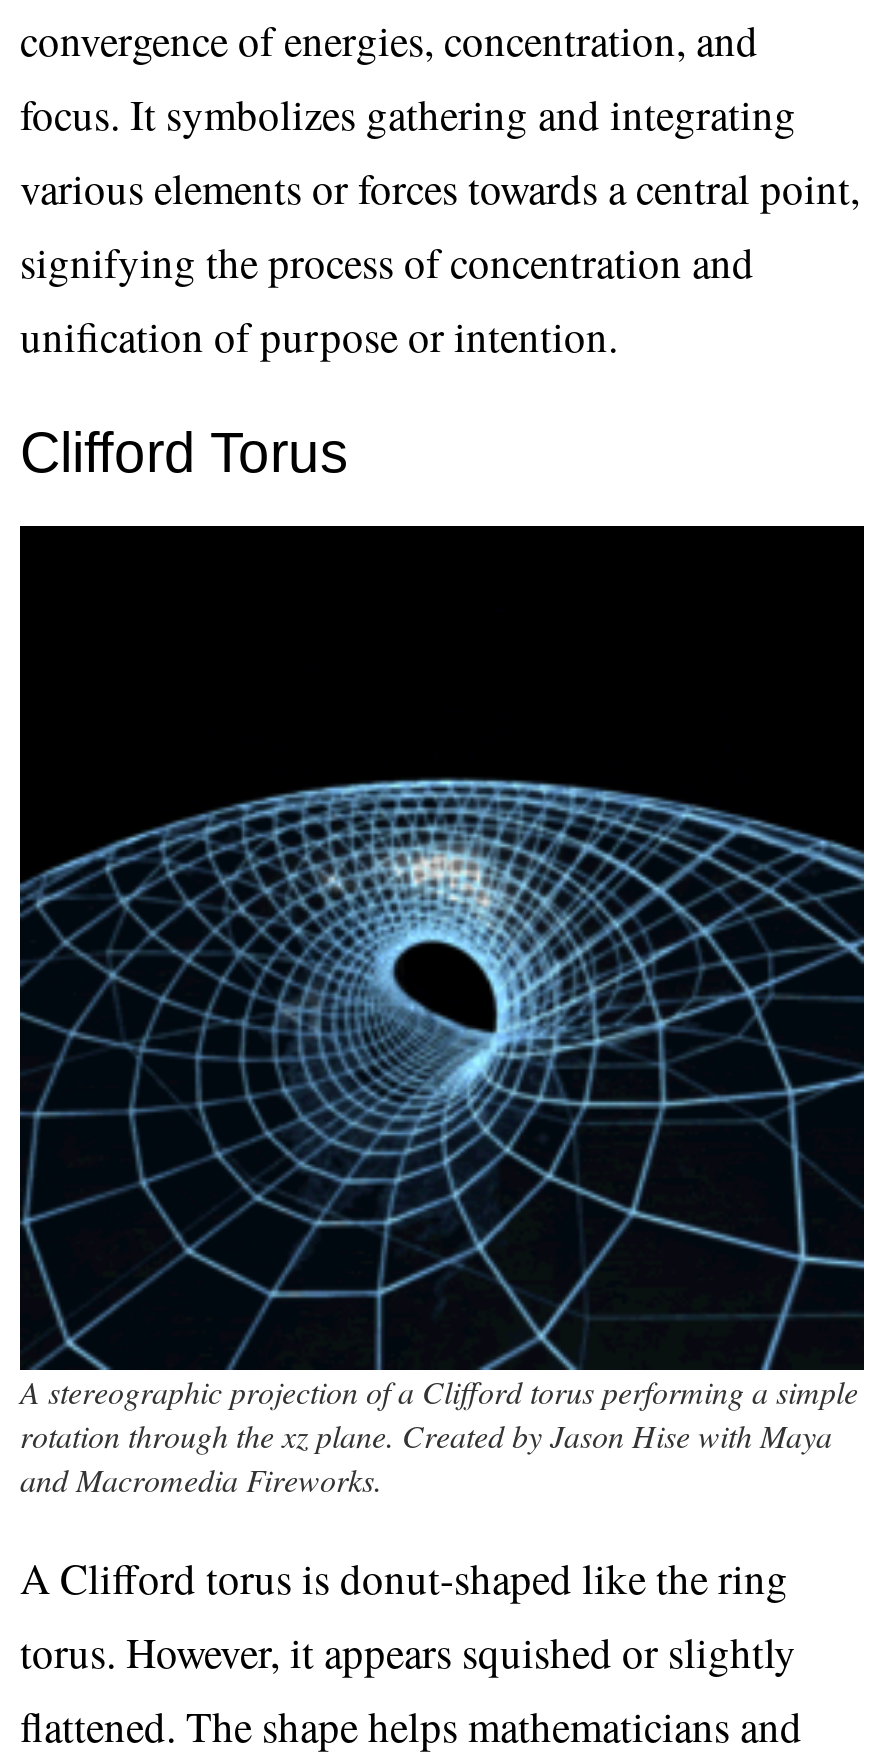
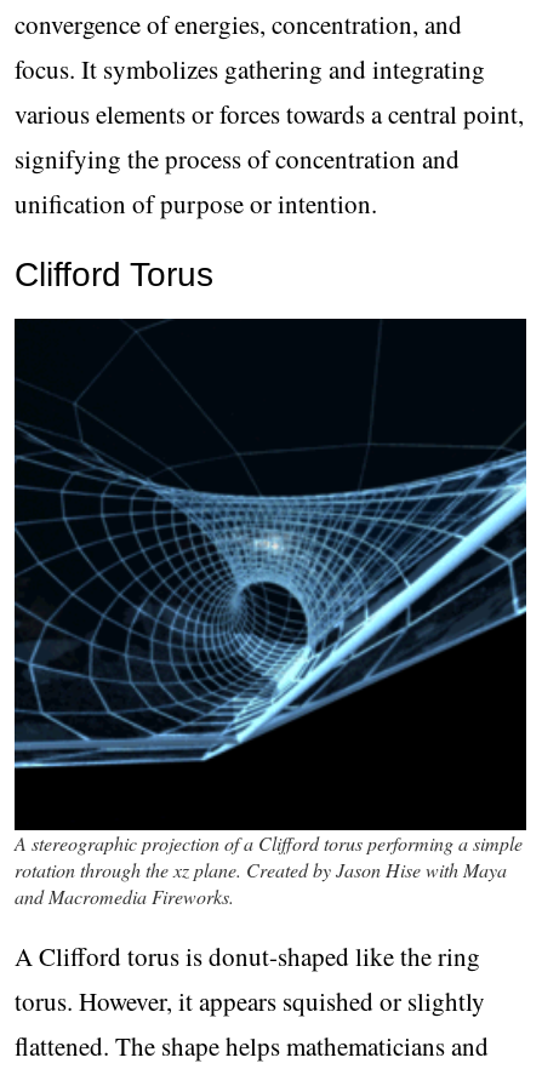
- [image]
+ [image]
